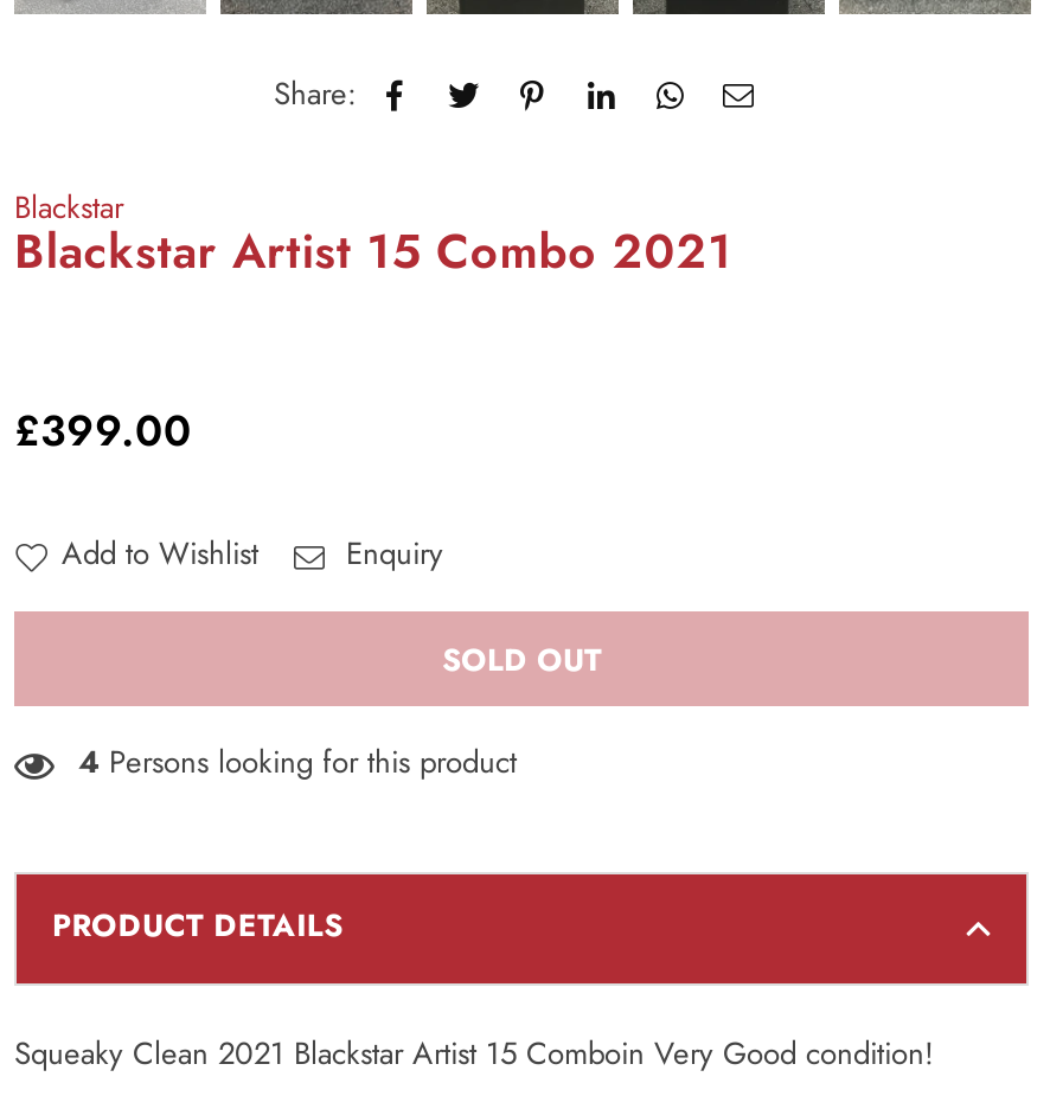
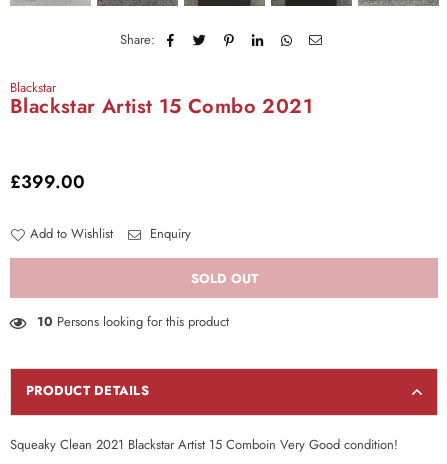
- 4 Persons looking for this product
+ 10 Persons looking for this product
